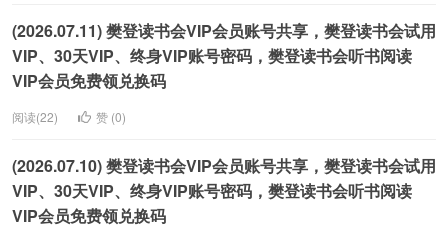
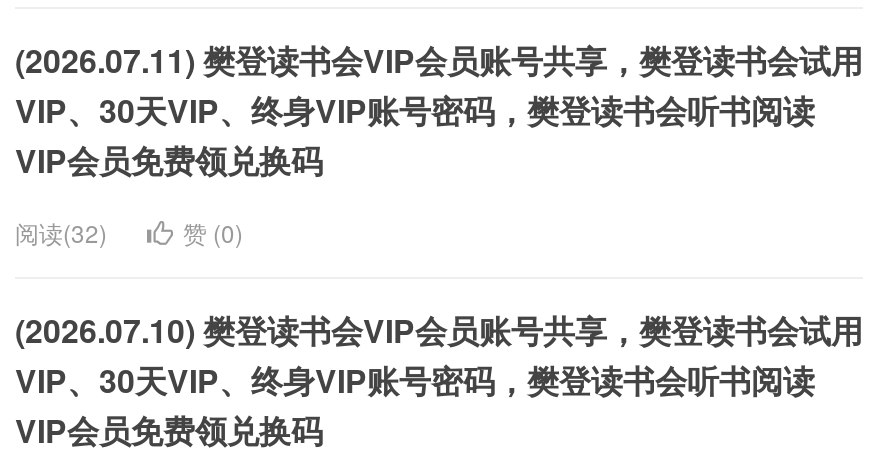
- 阅读(22)
+ 阅读(32)
